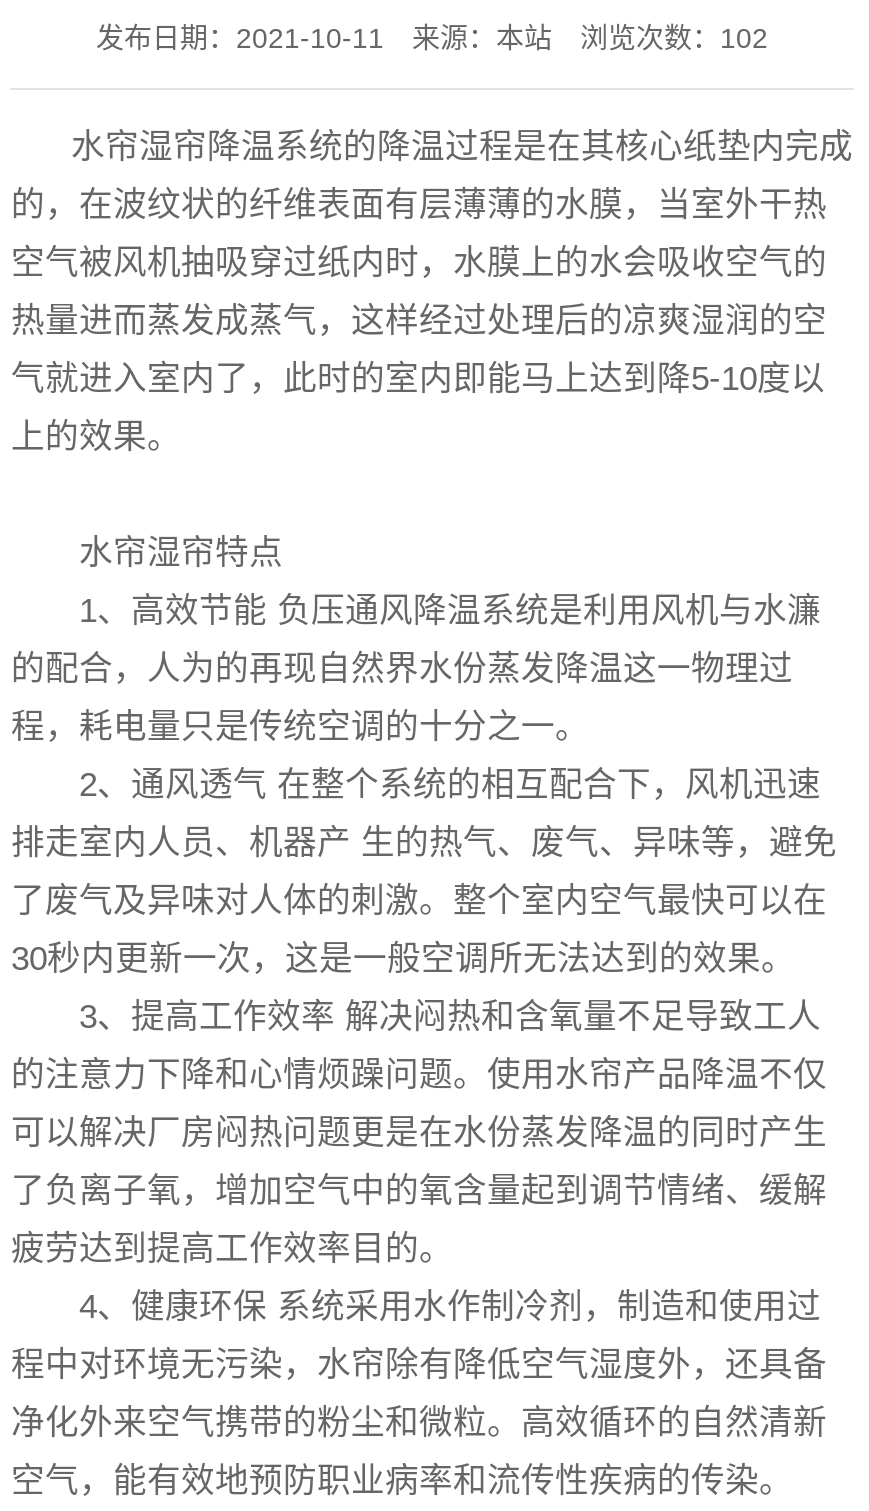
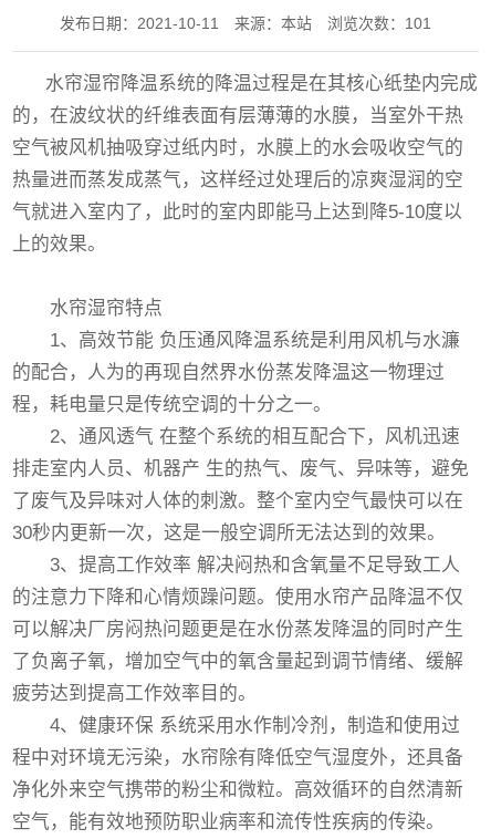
- 发布日期：2021-10-11 来源：本站 浏览次数：102
+ 发布日期：2021-10-11 来源：本站 浏览次数：101
